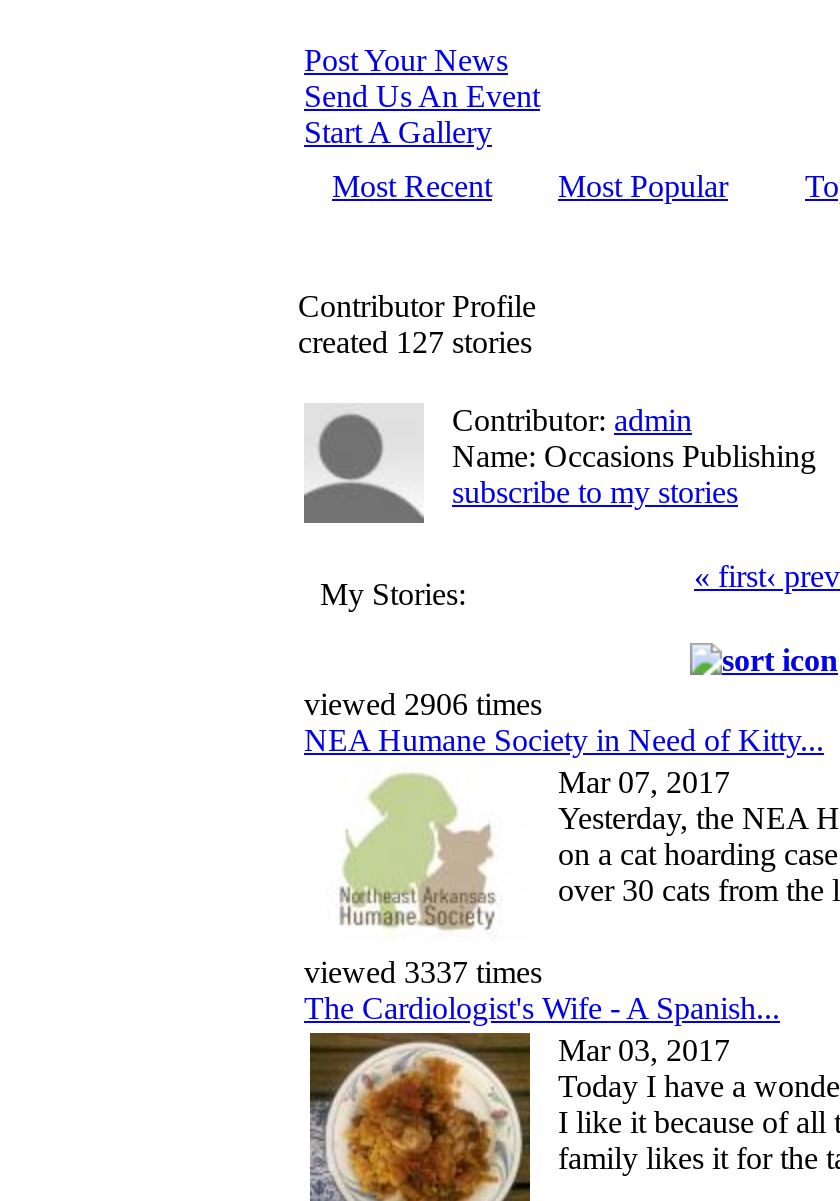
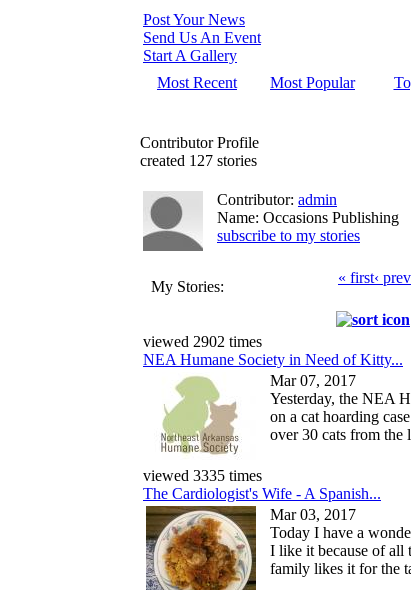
- viewed 2906 times
+ viewed 2902 times

- viewed 3337 times
+ viewed 3335 times
